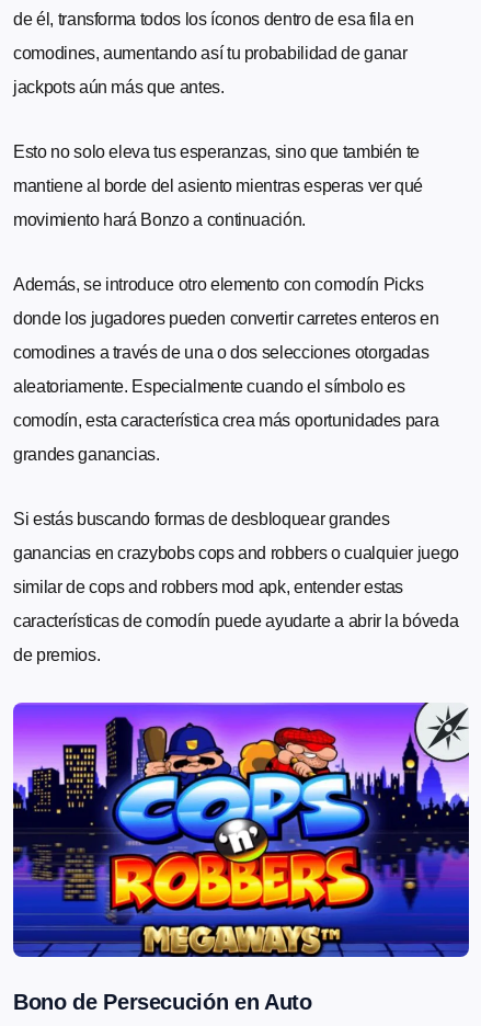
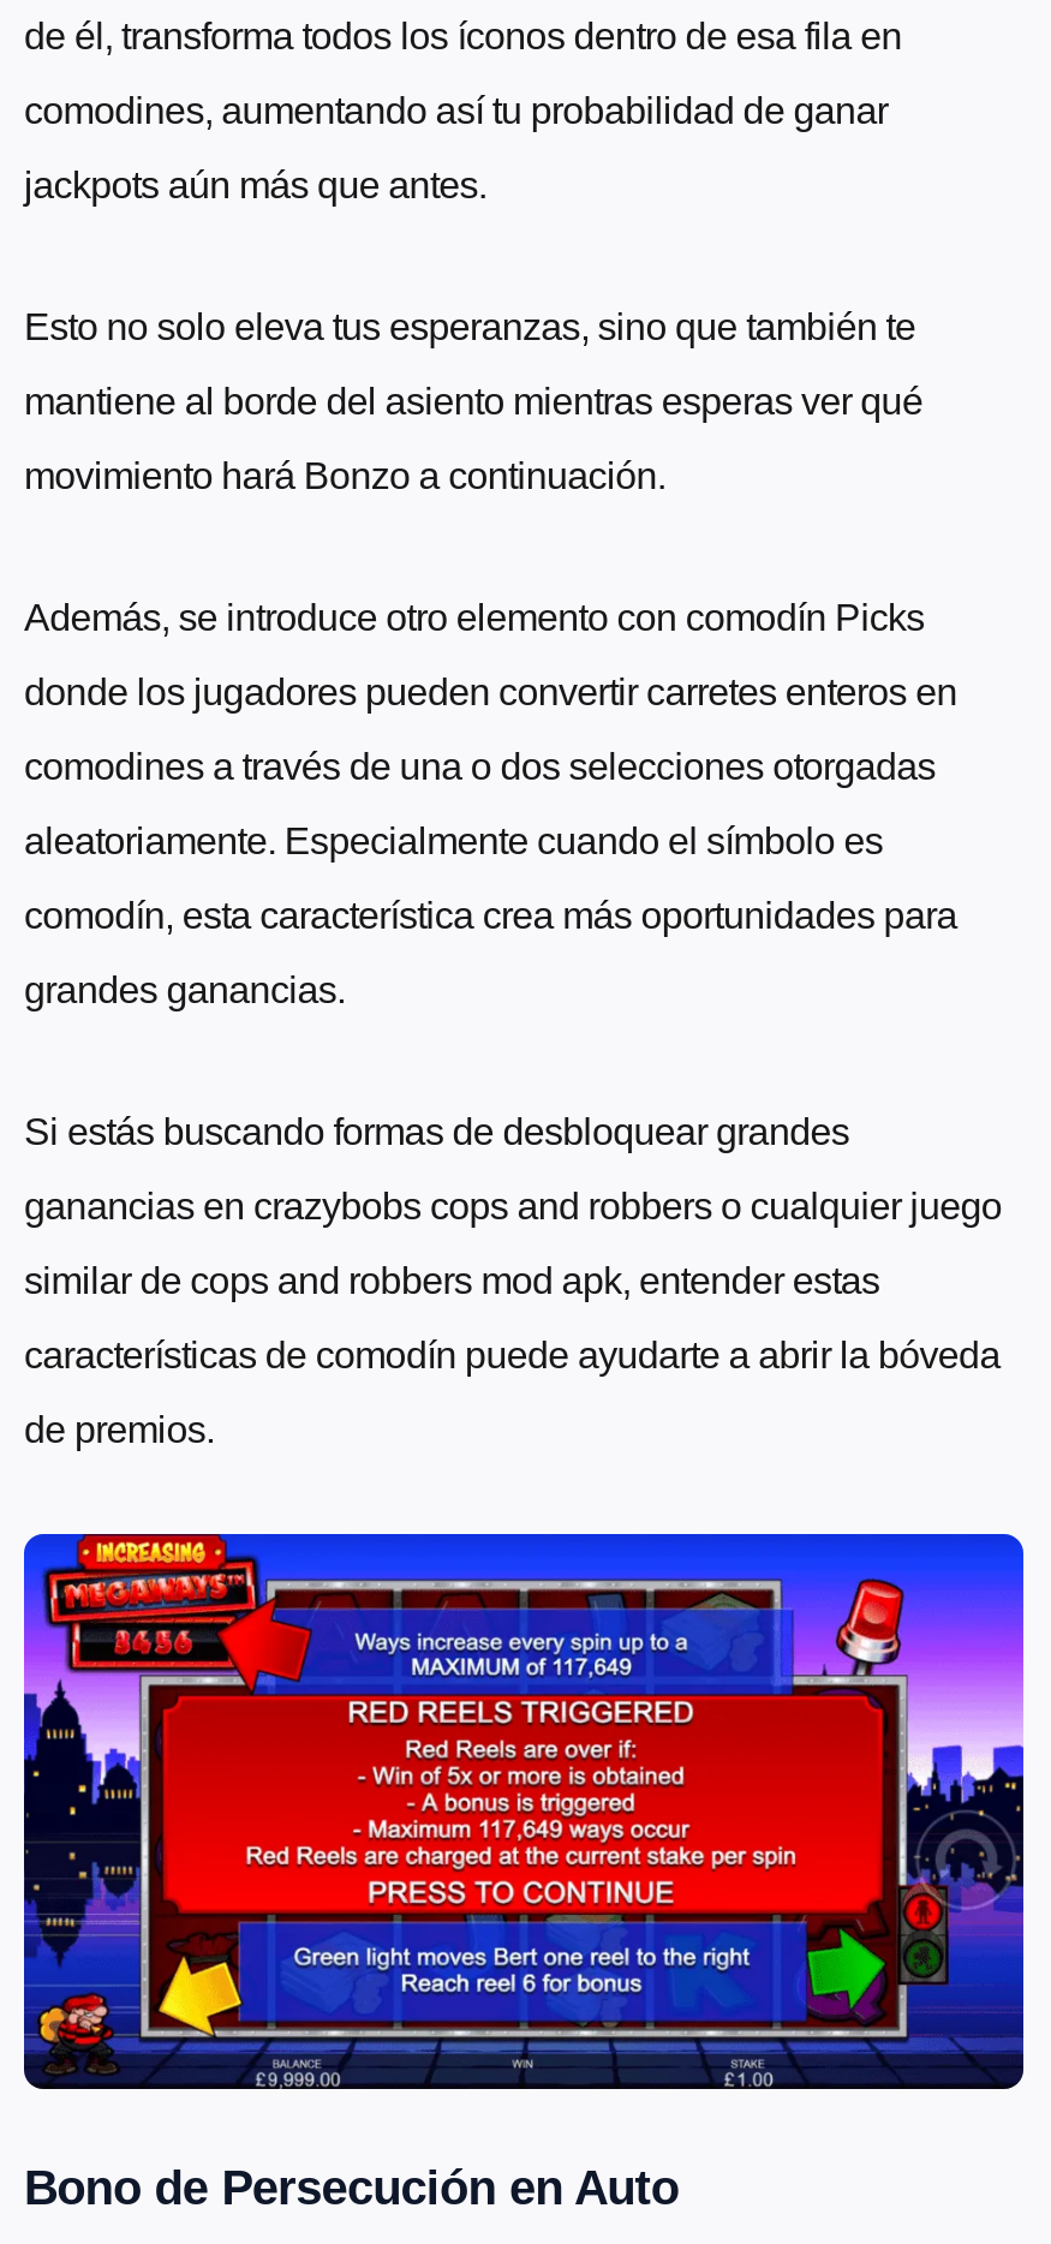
- [image]
+ [image]
